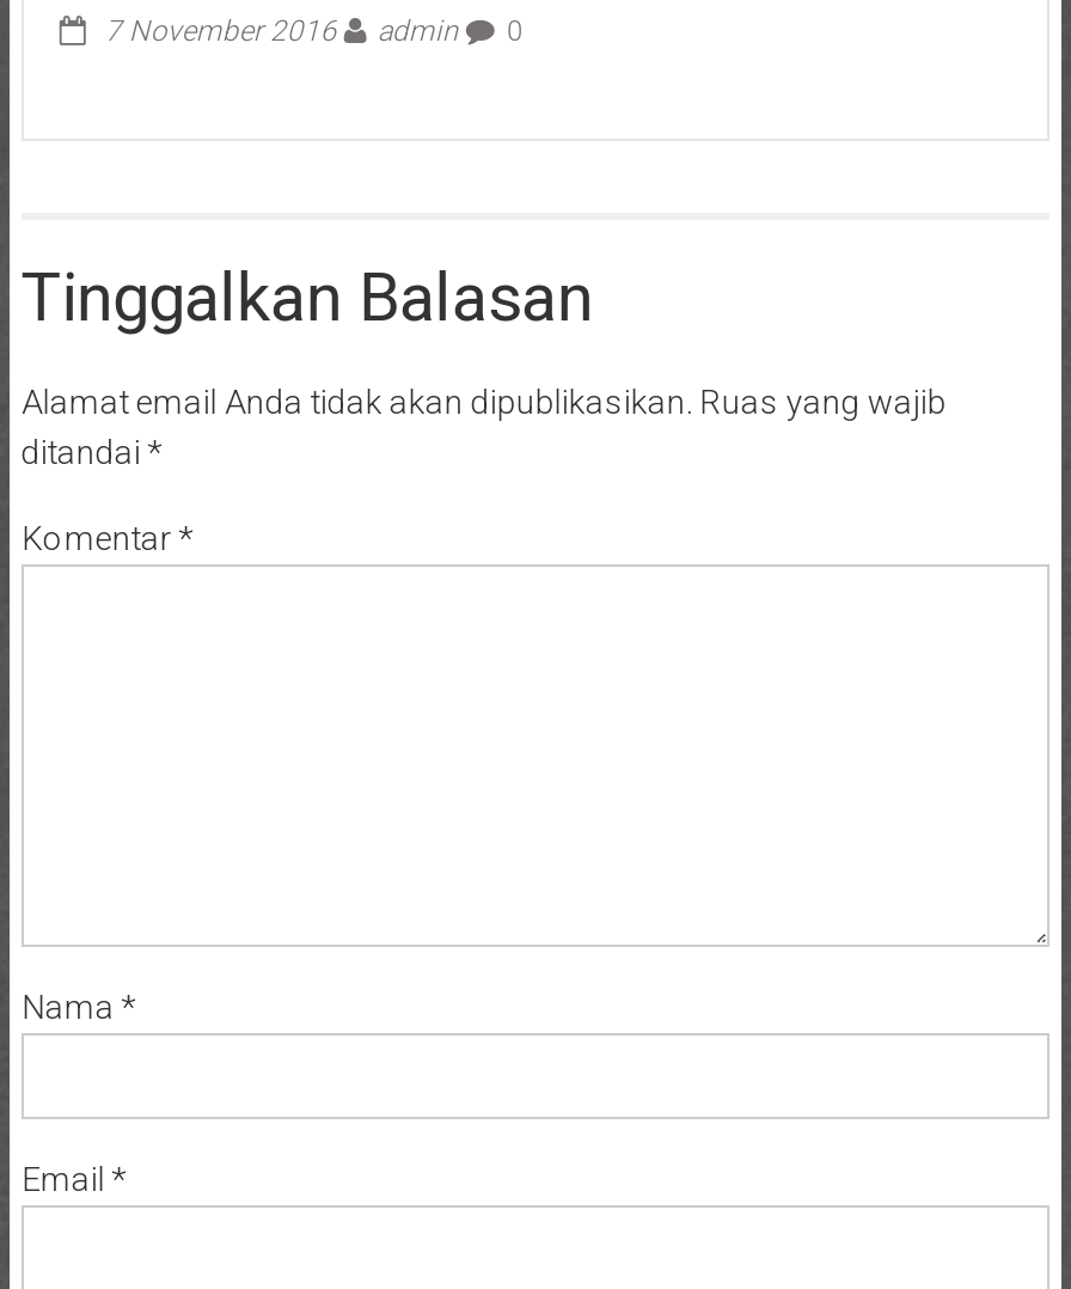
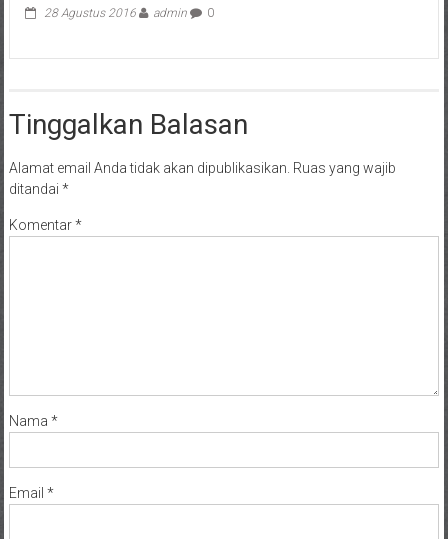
- 7 November 2016 admin 0
+ 28 Agustus 2016 admin 0
